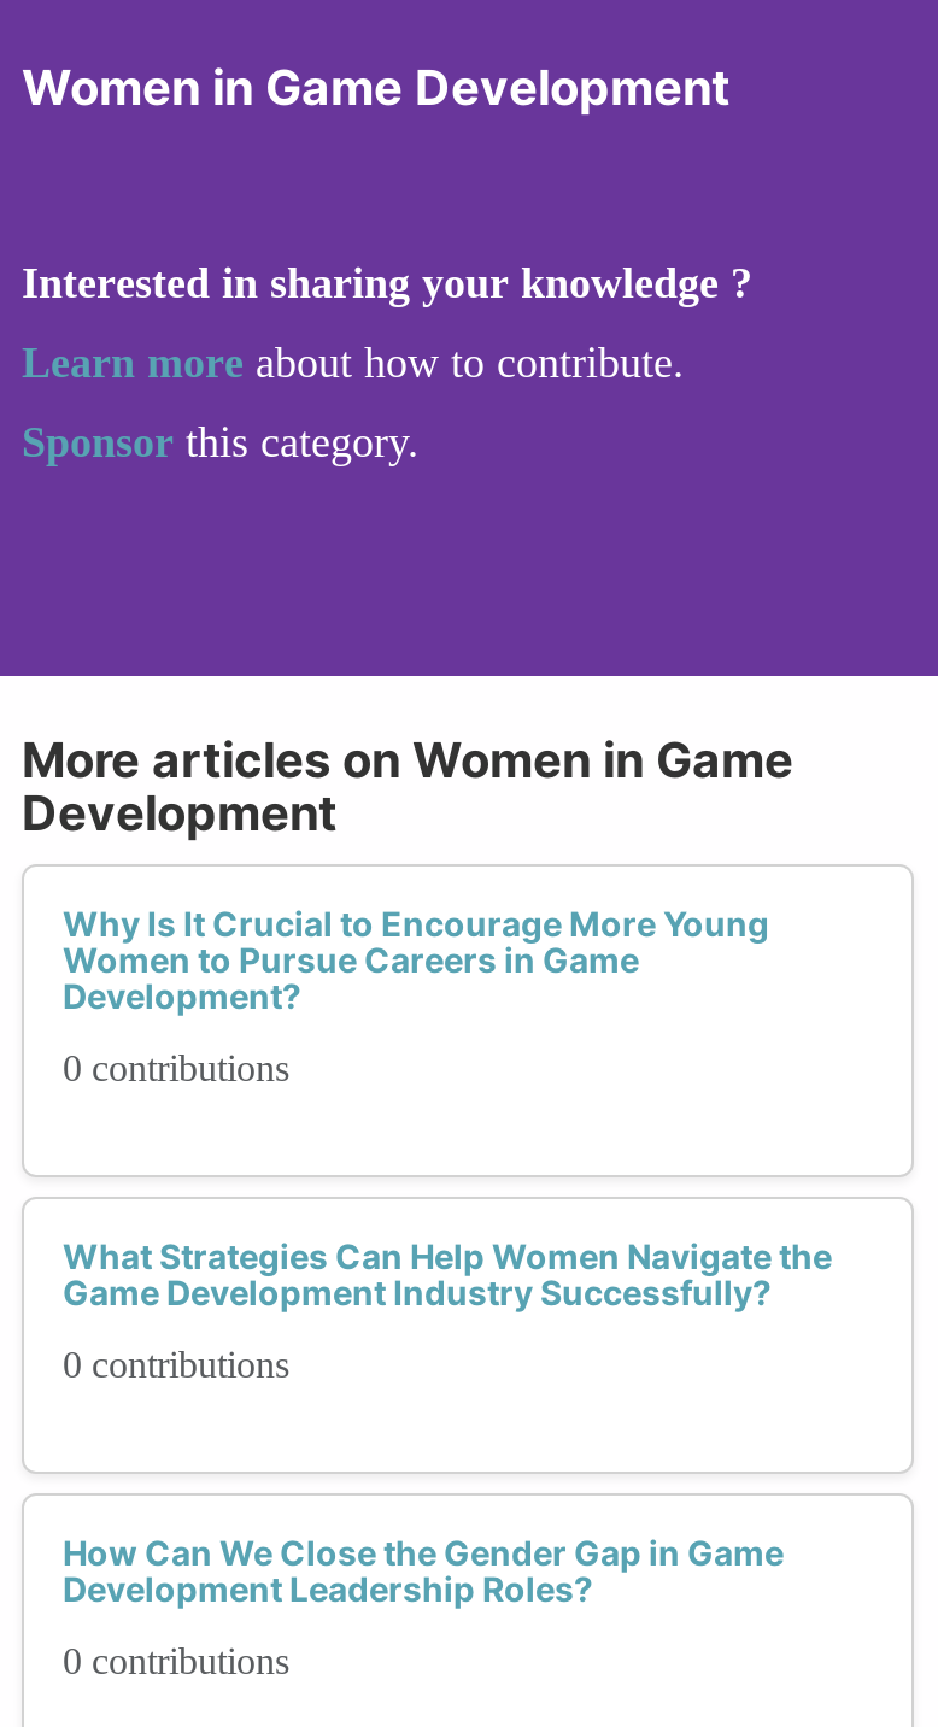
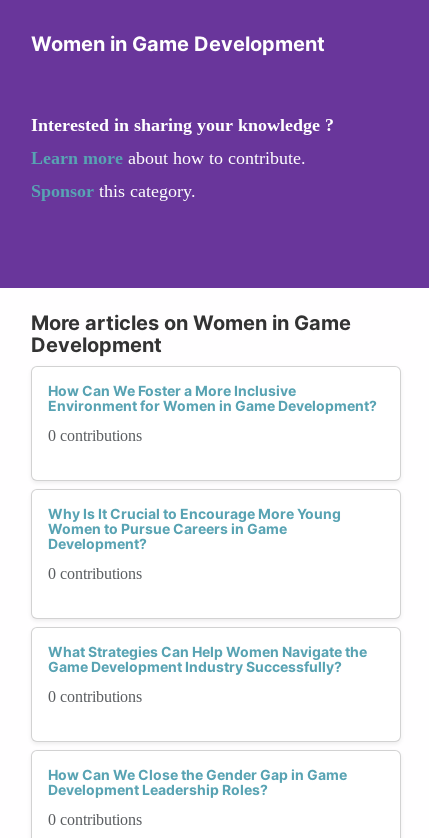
+ How Can We Foster a More Inclusive
+ Environment for Women in Game Development?
+ 0 contributions
